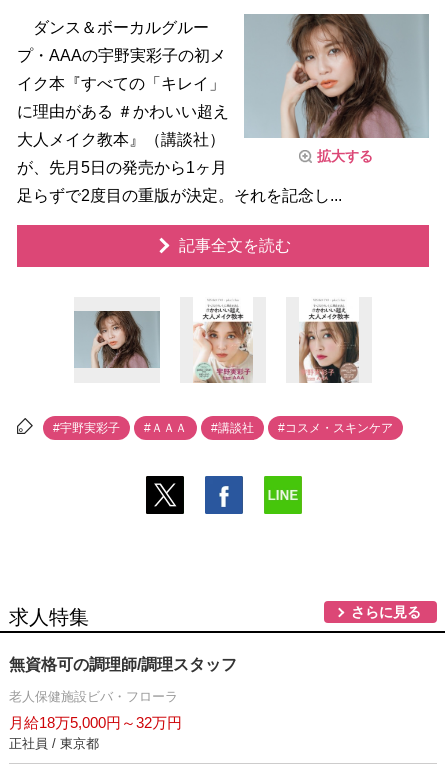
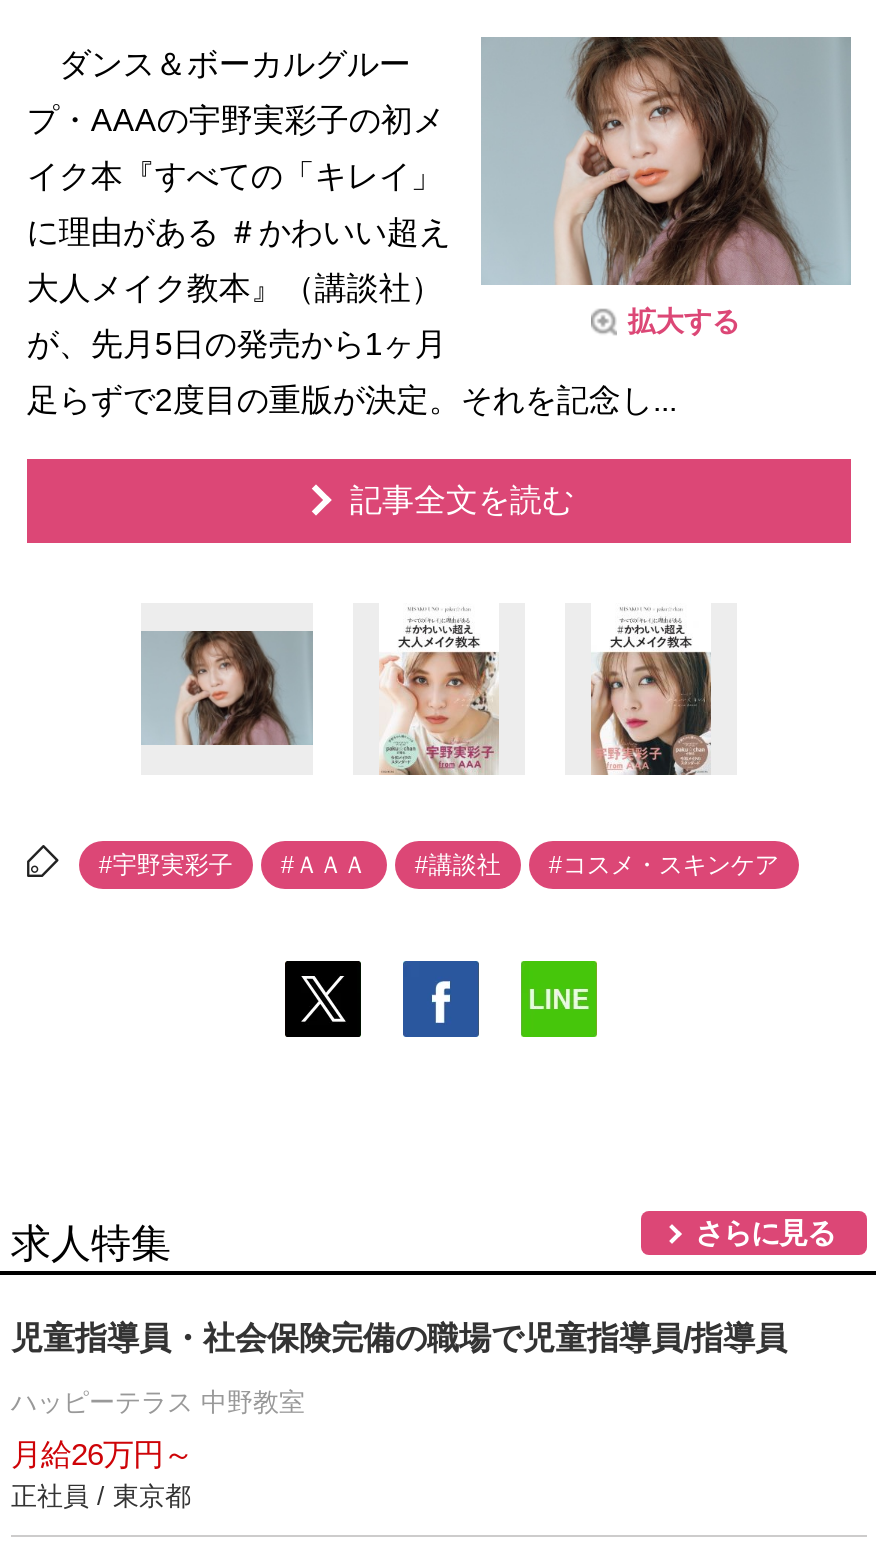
- 無資格可の調理師/調理スタッフ
+ 児童指導員・社会保険完備の職場で児童指導員/指導員

- 老人保健施設ビバ・フローラ
+ ハッピーテラス 中野教室

- 月給18万5,000円～32万円
+ 月給26万円～
